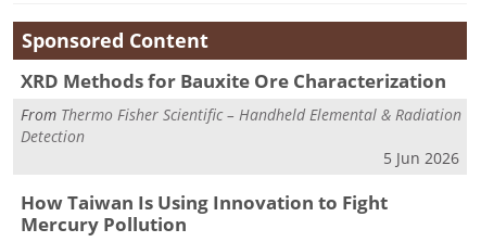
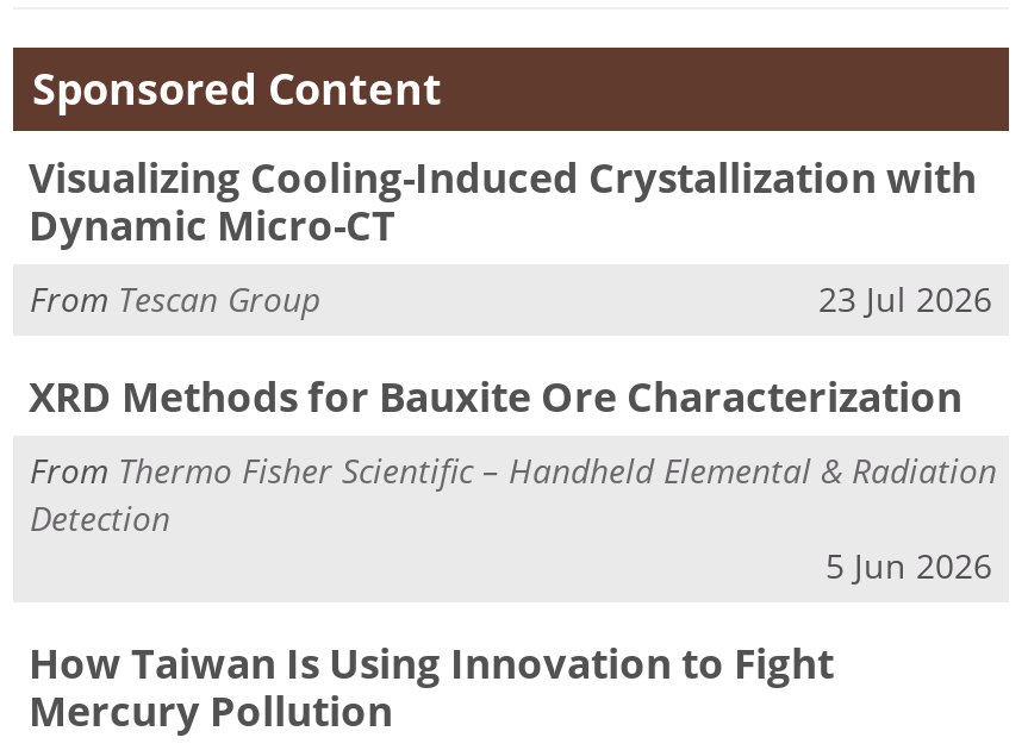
+ Visualizing Cooling-Induced Crystallization with
+ Dynamic Micro-CT
+ From Tescan Group
+ 23 Jul 2026
